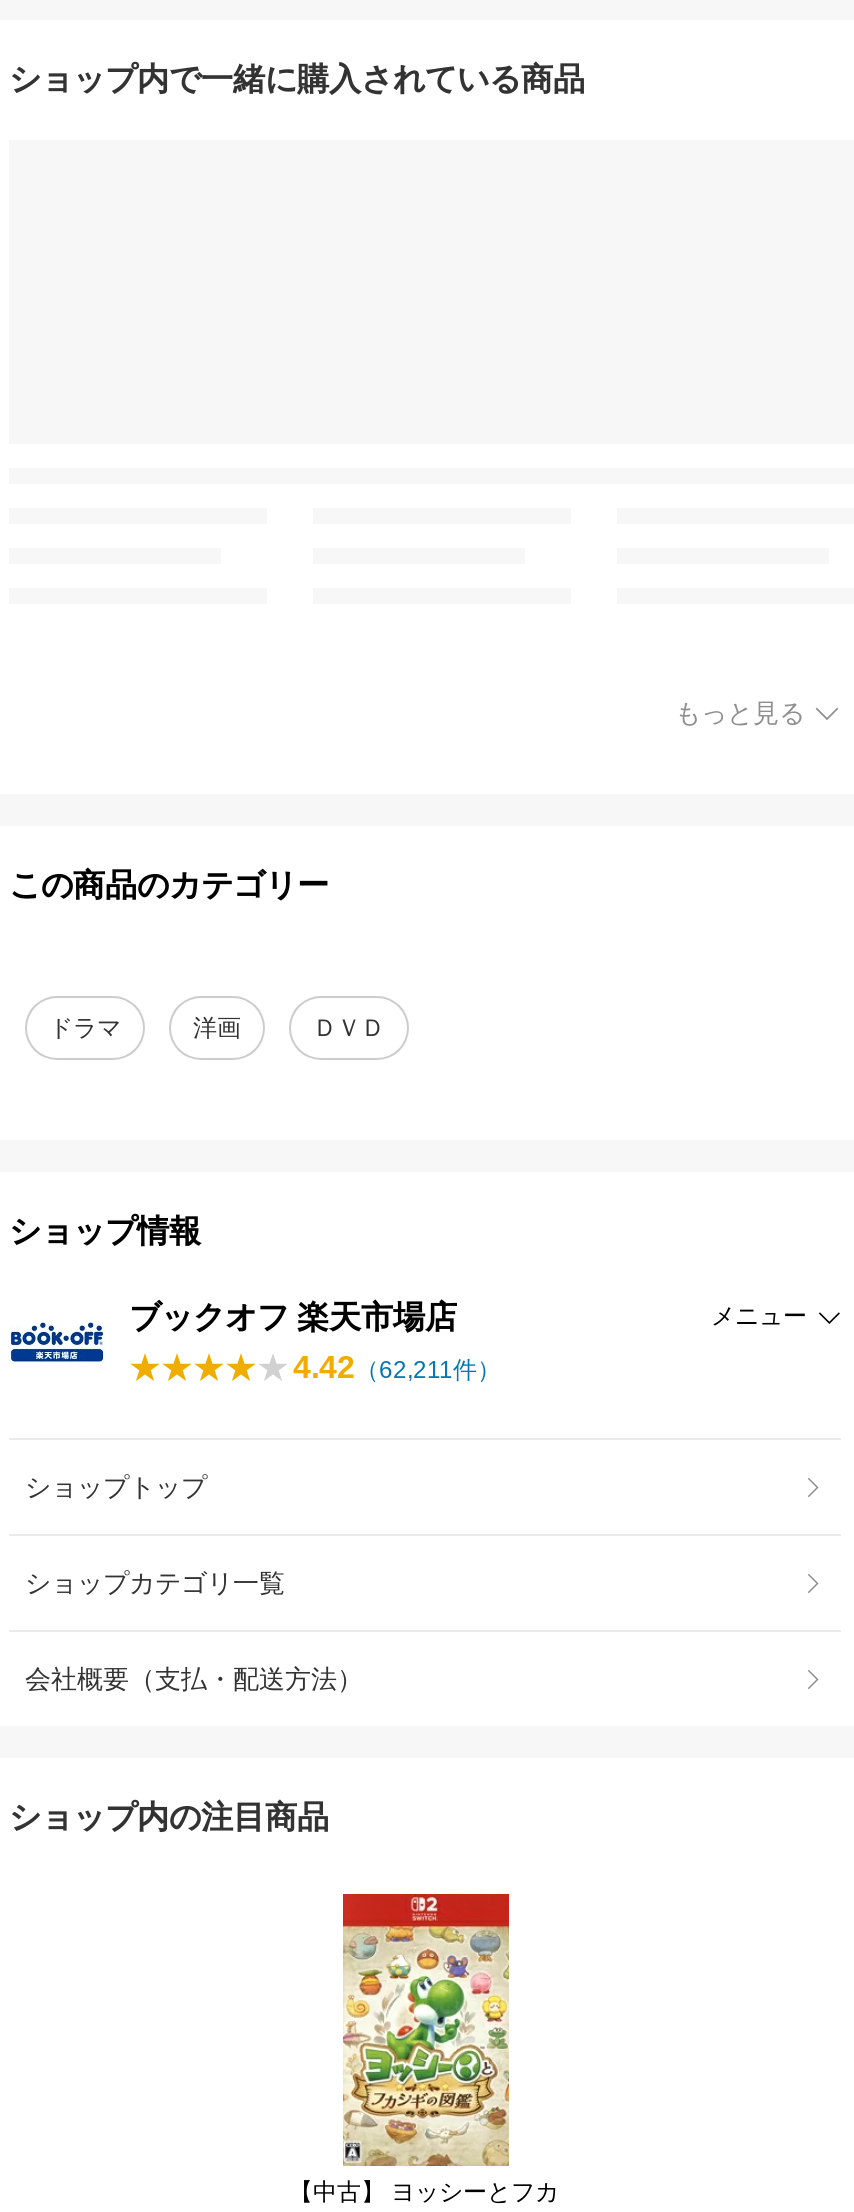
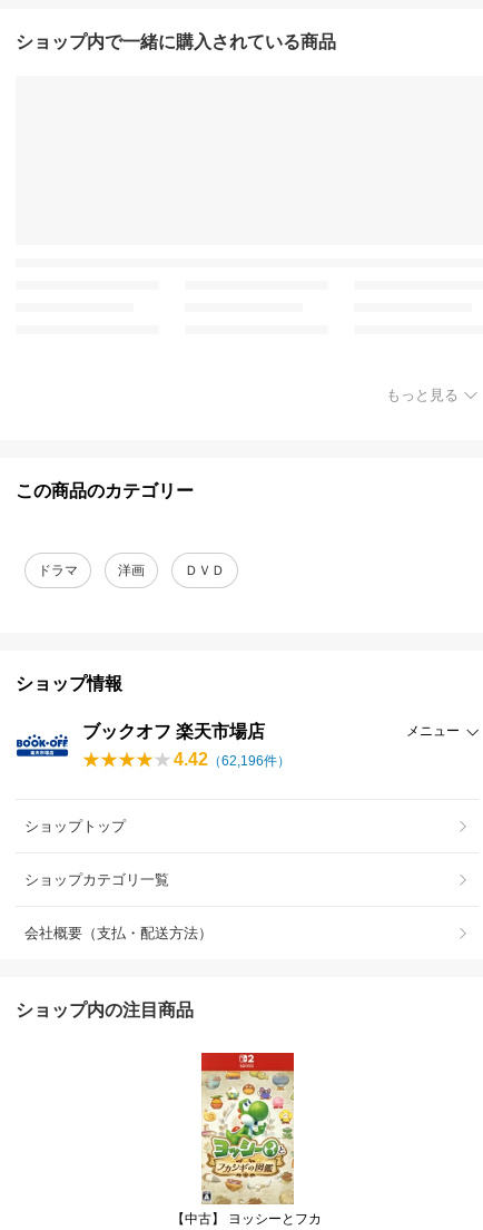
- 4.42（62,211件）
+ 4.42（62,196件）
